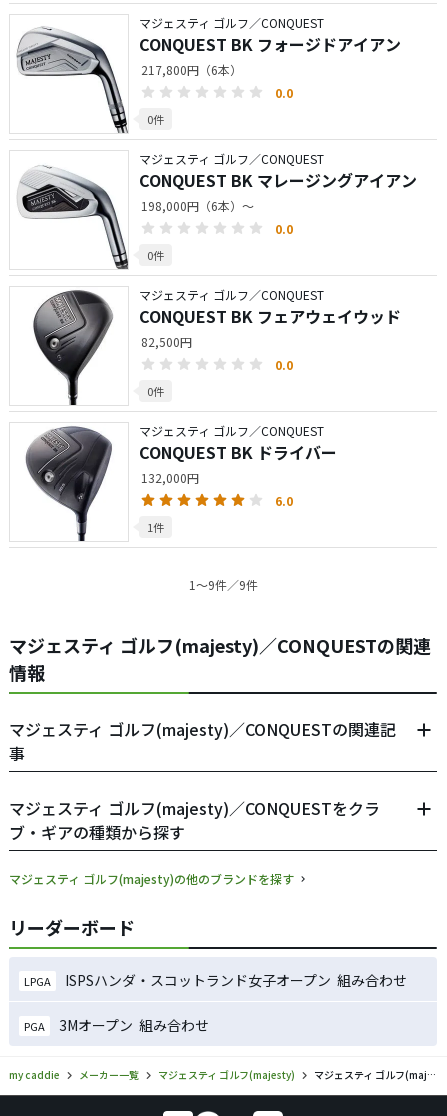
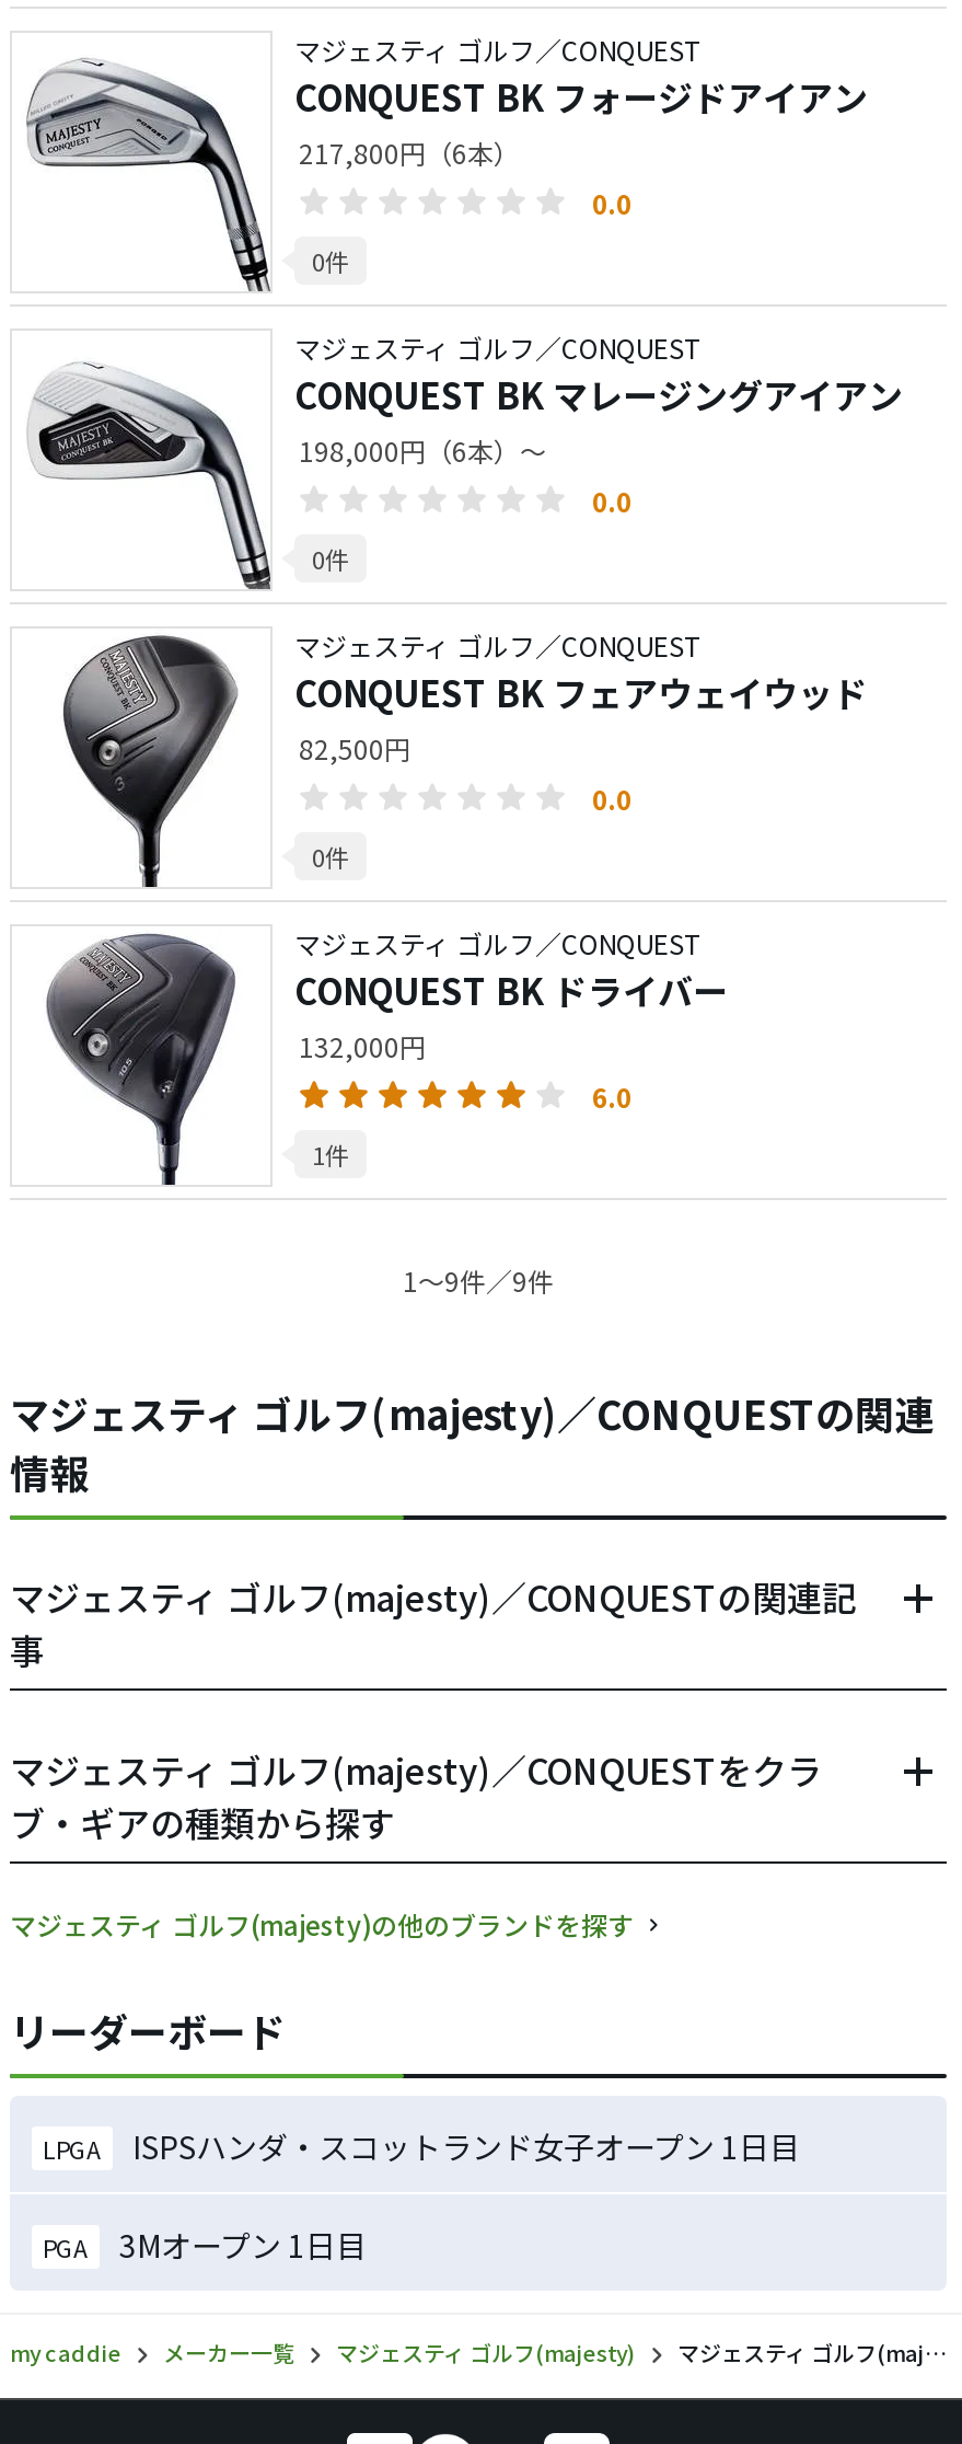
- ISPSハンダ・スコットランド女子オープン 組み合わせ
+ ISPSハンダ・スコットランド女子オープン 1日目

- 3Mオープン 組み合わせ
+ 3Mオープン 1日目
